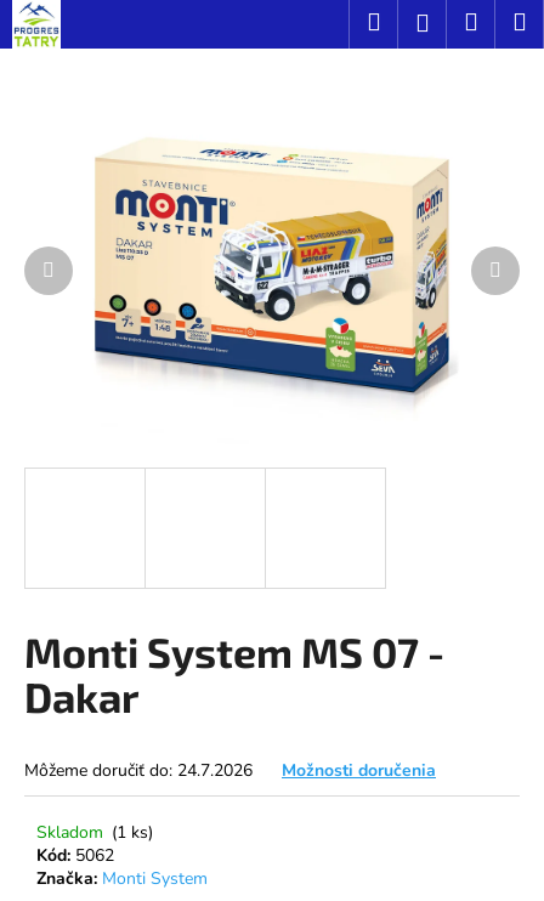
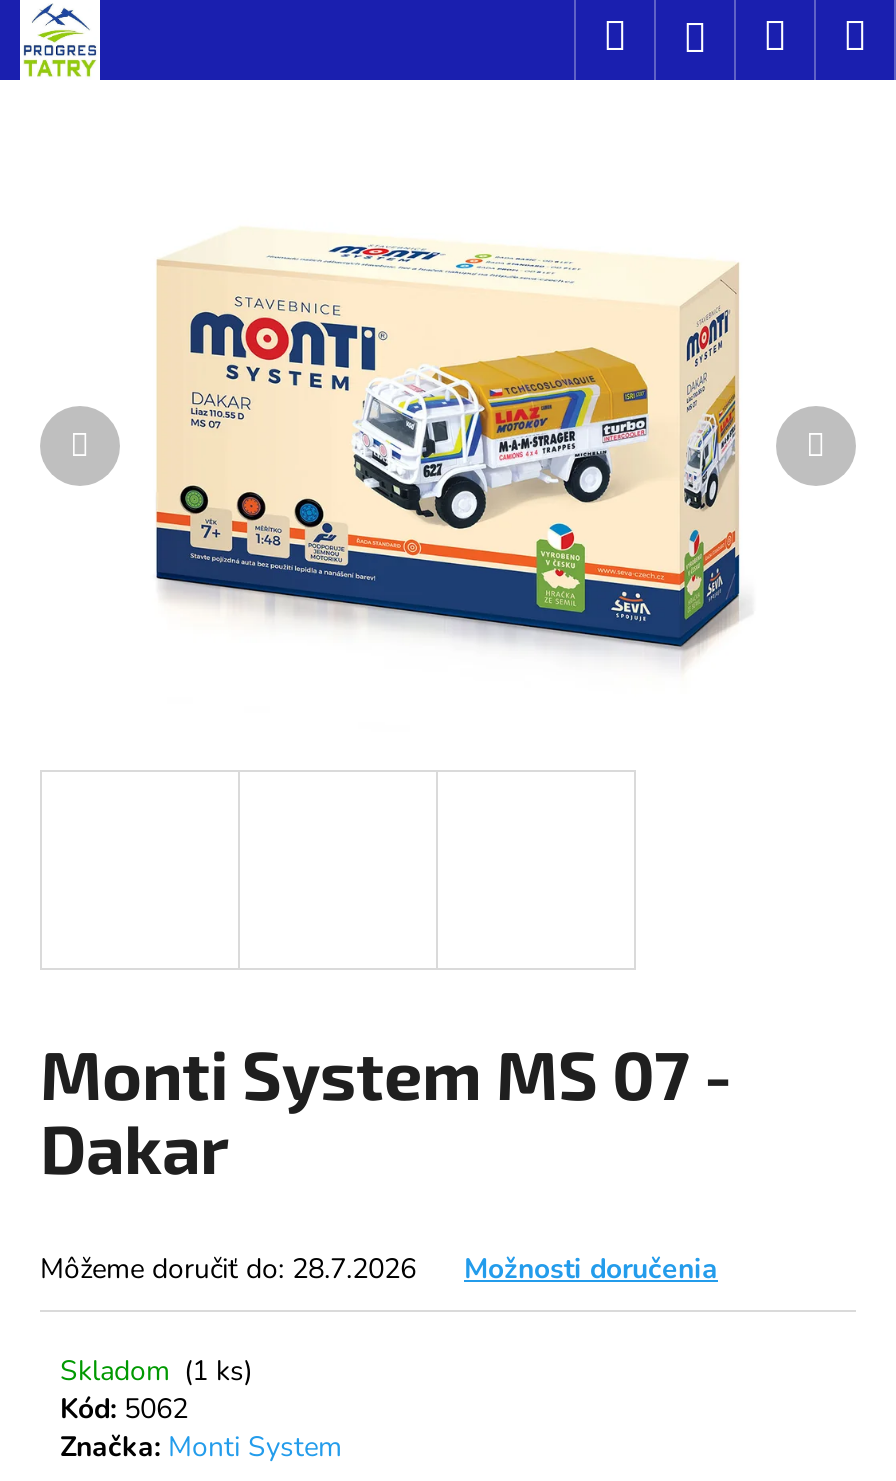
- Môžeme doručiť do: 24.7.2026
+ Môžeme doručiť do: 28.7.2026
